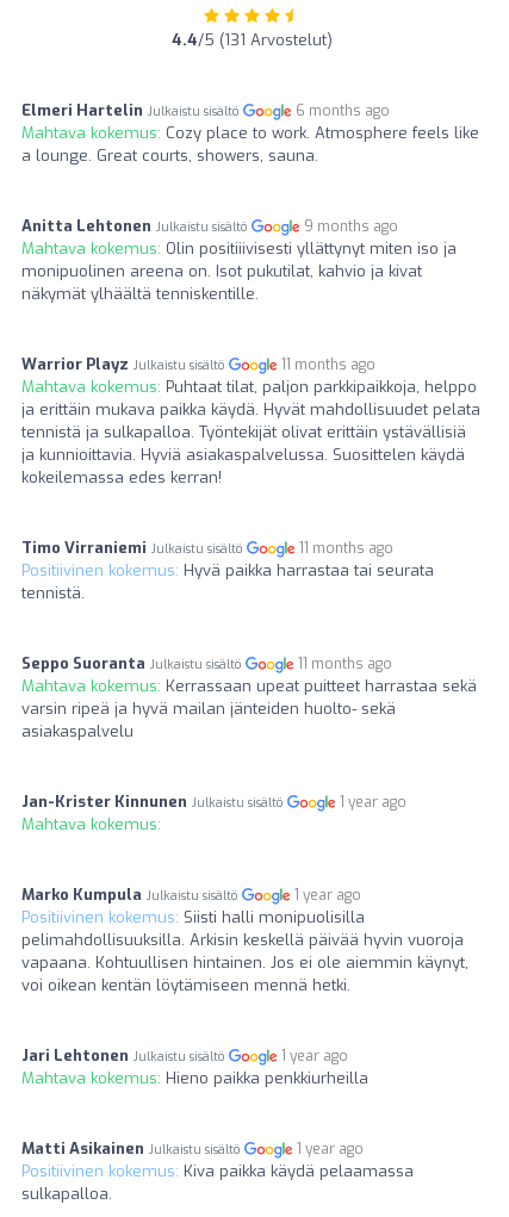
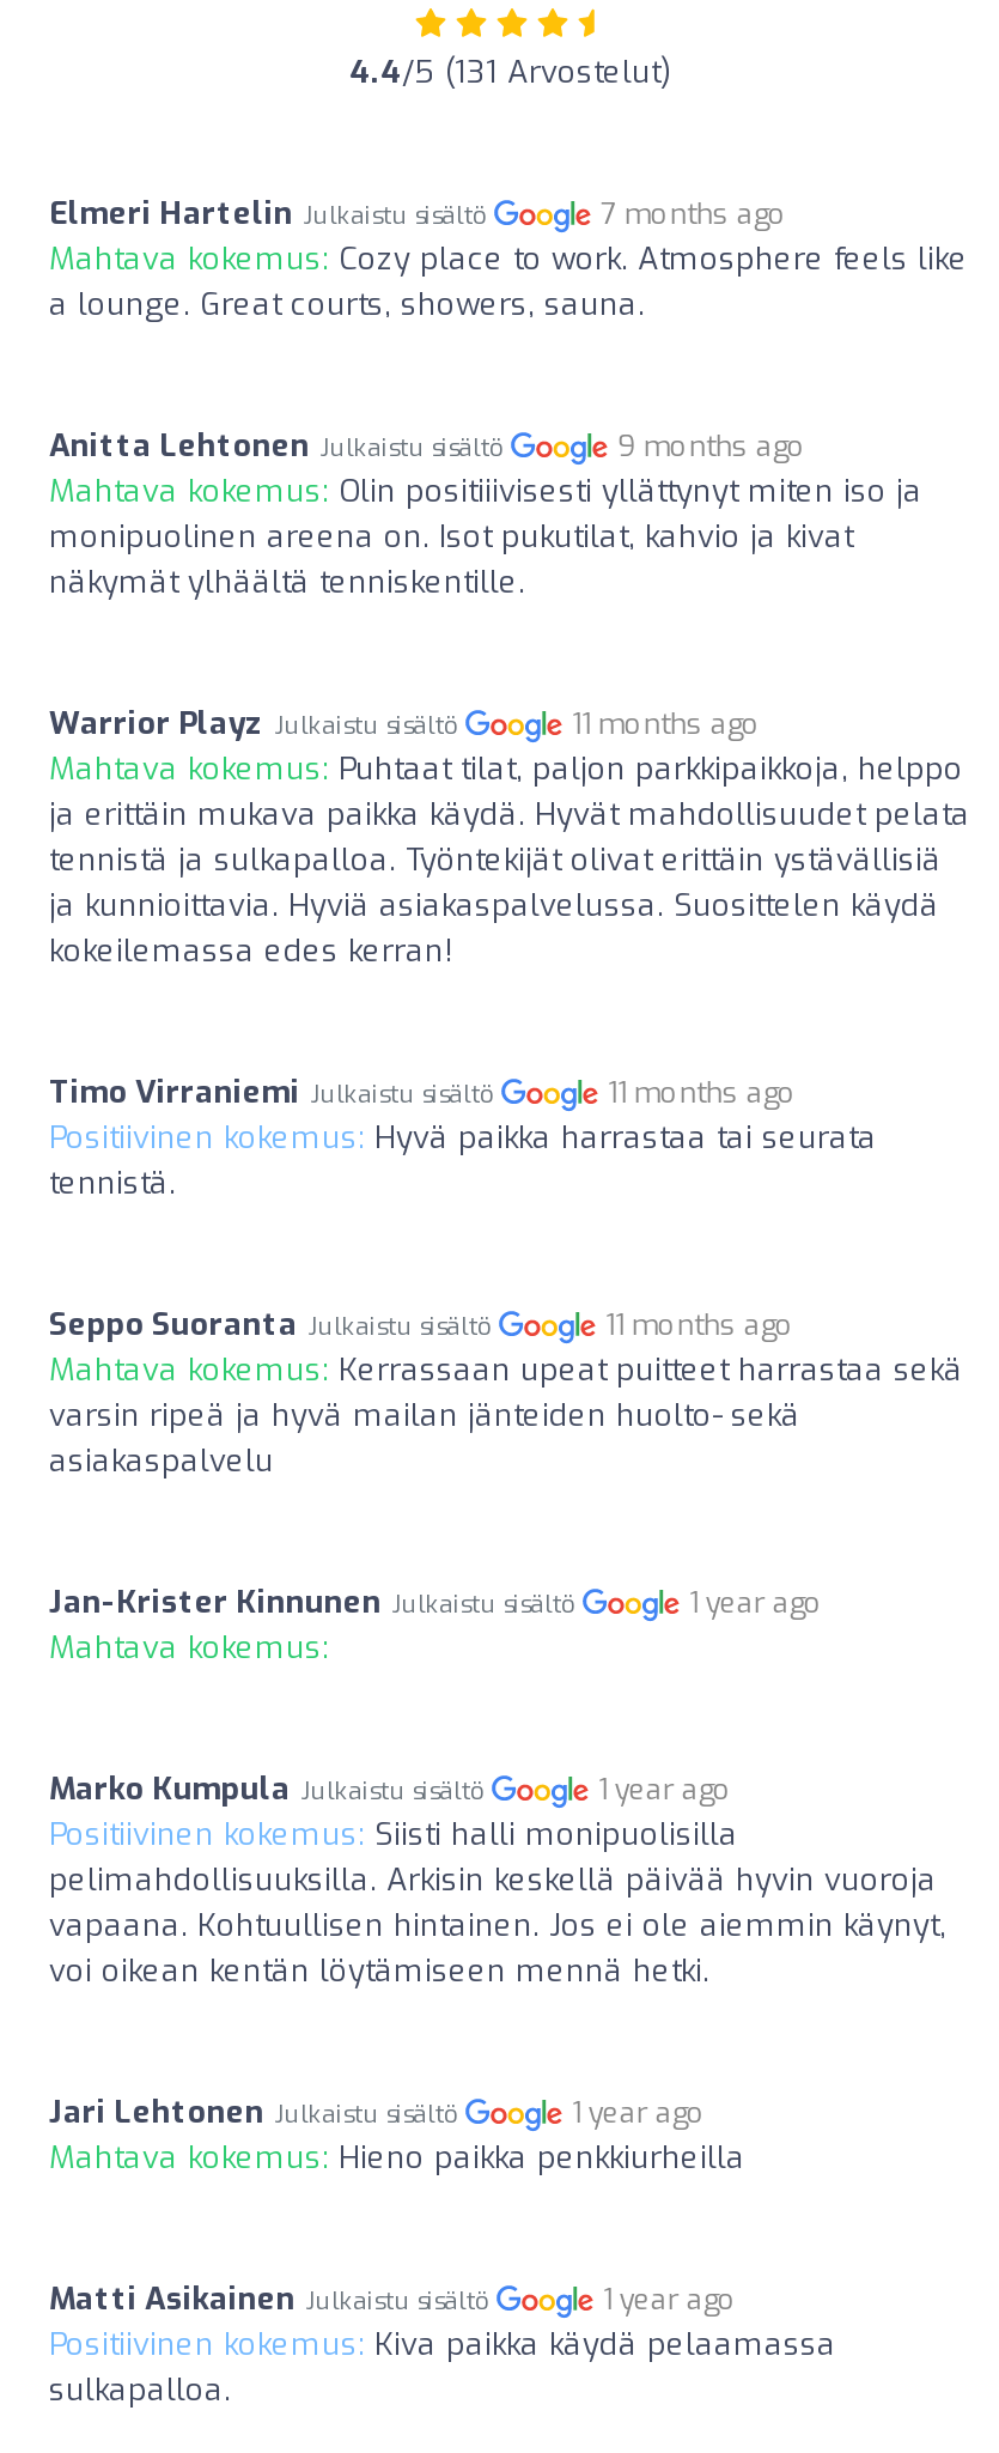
- 6 months ago
+ 7 months ago
